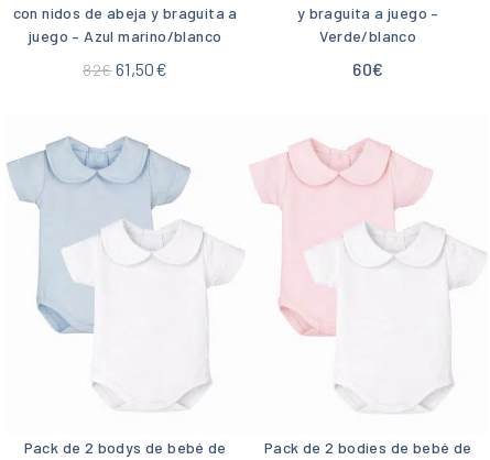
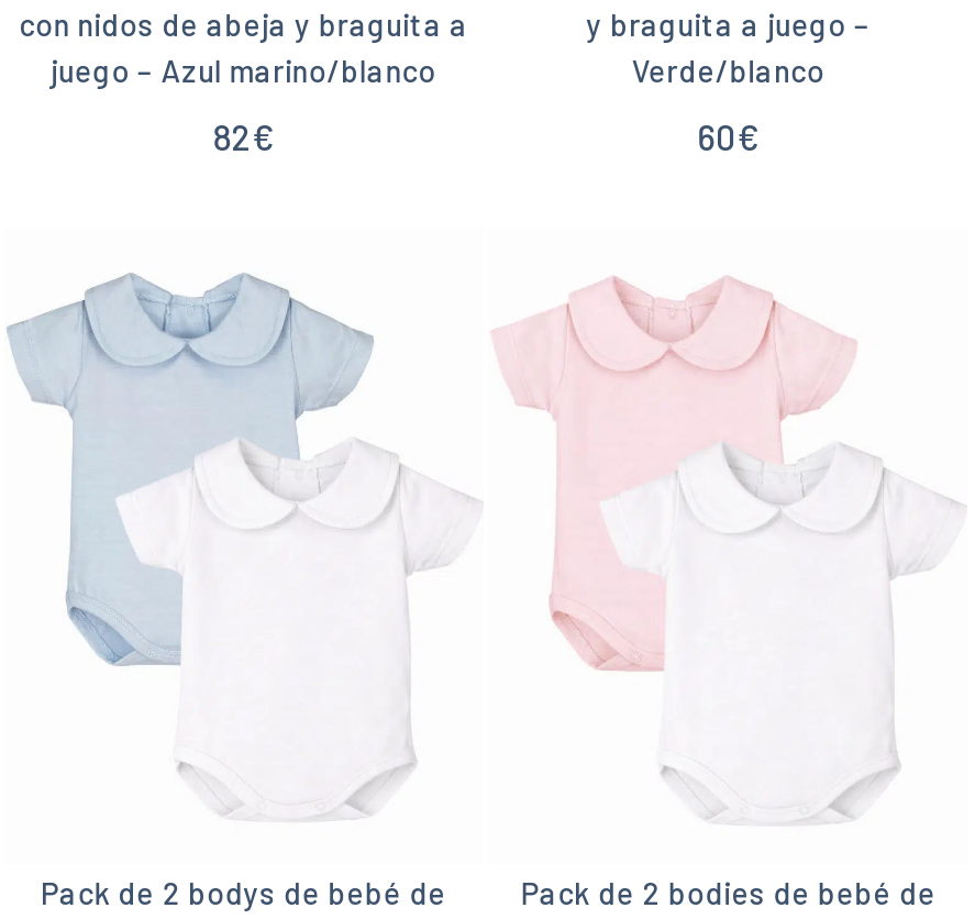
- 82€ 61,50€
+ 82€
